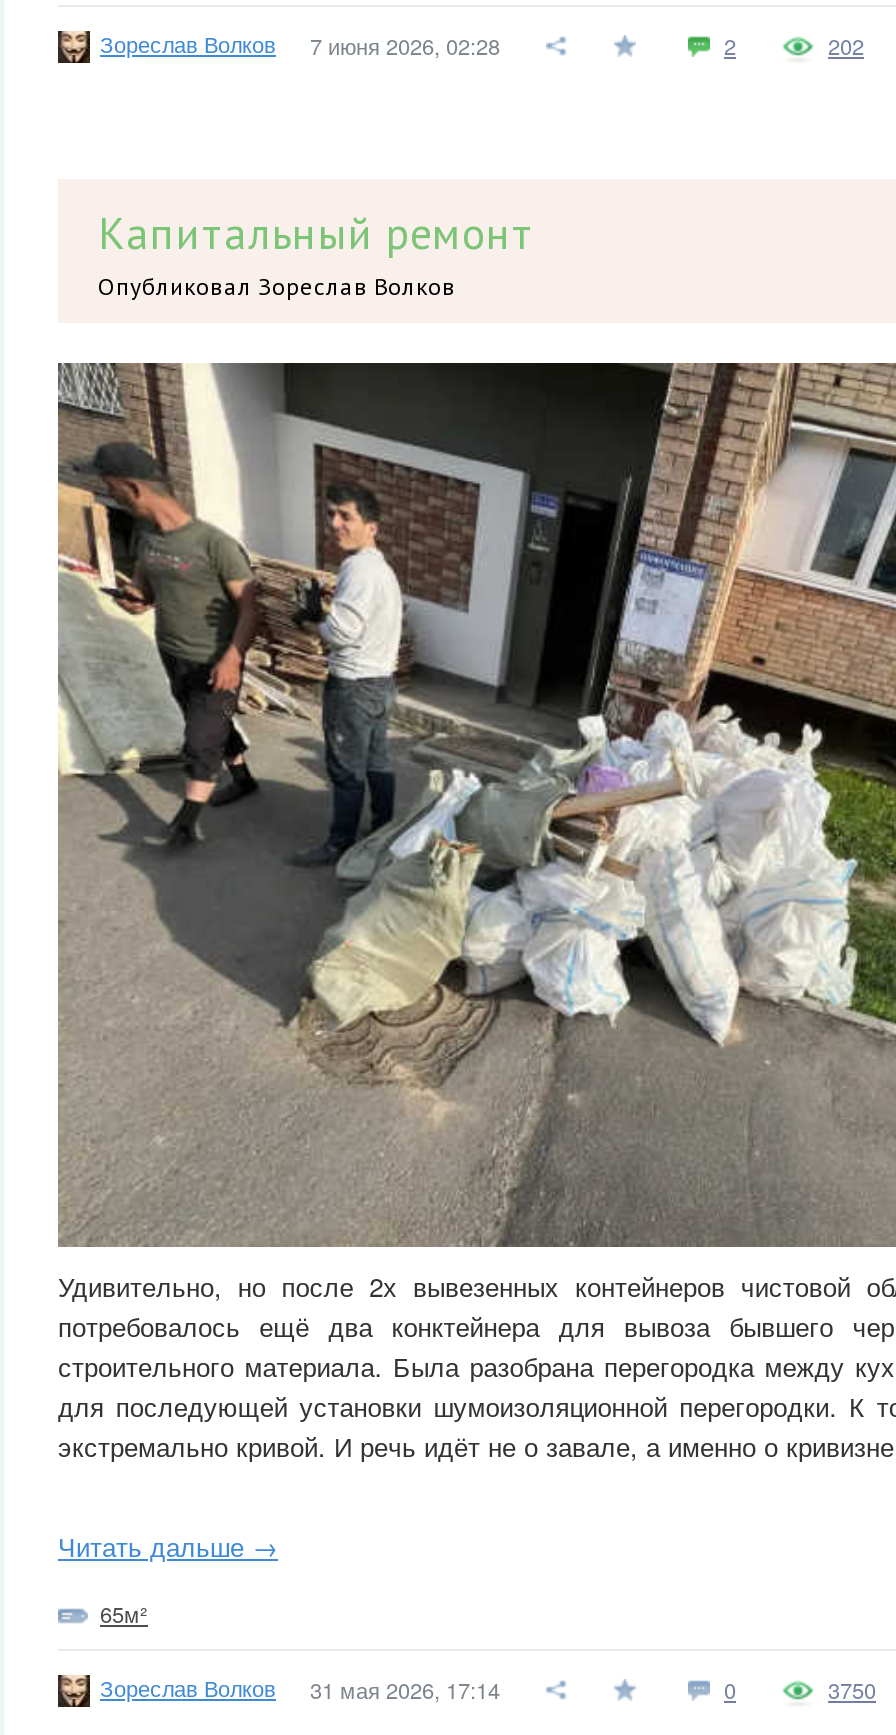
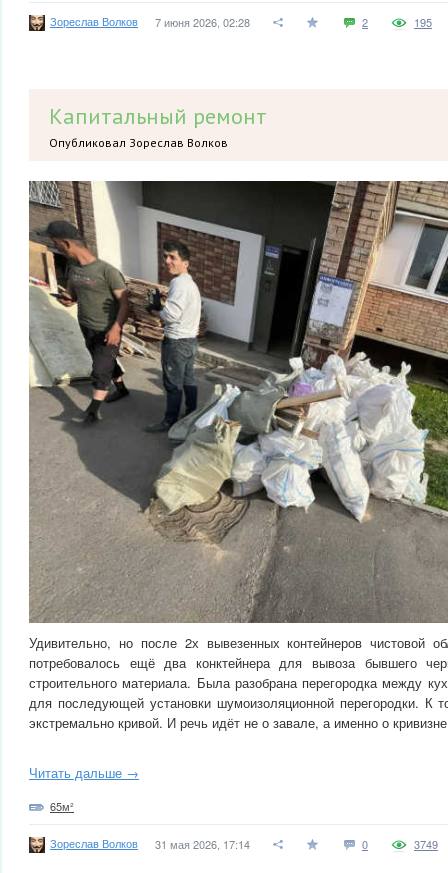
- 202
+ 195

- 3750
+ 3749
